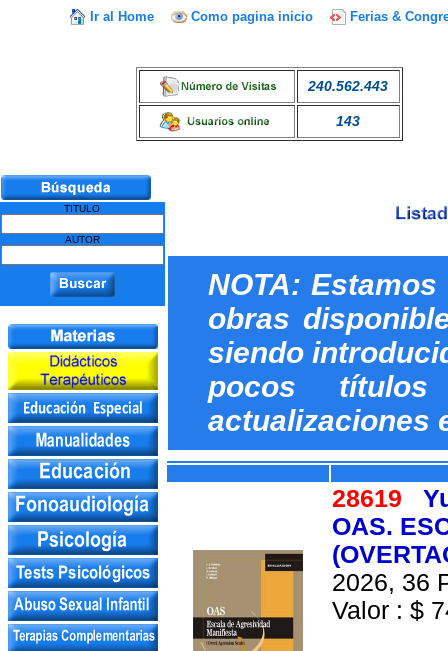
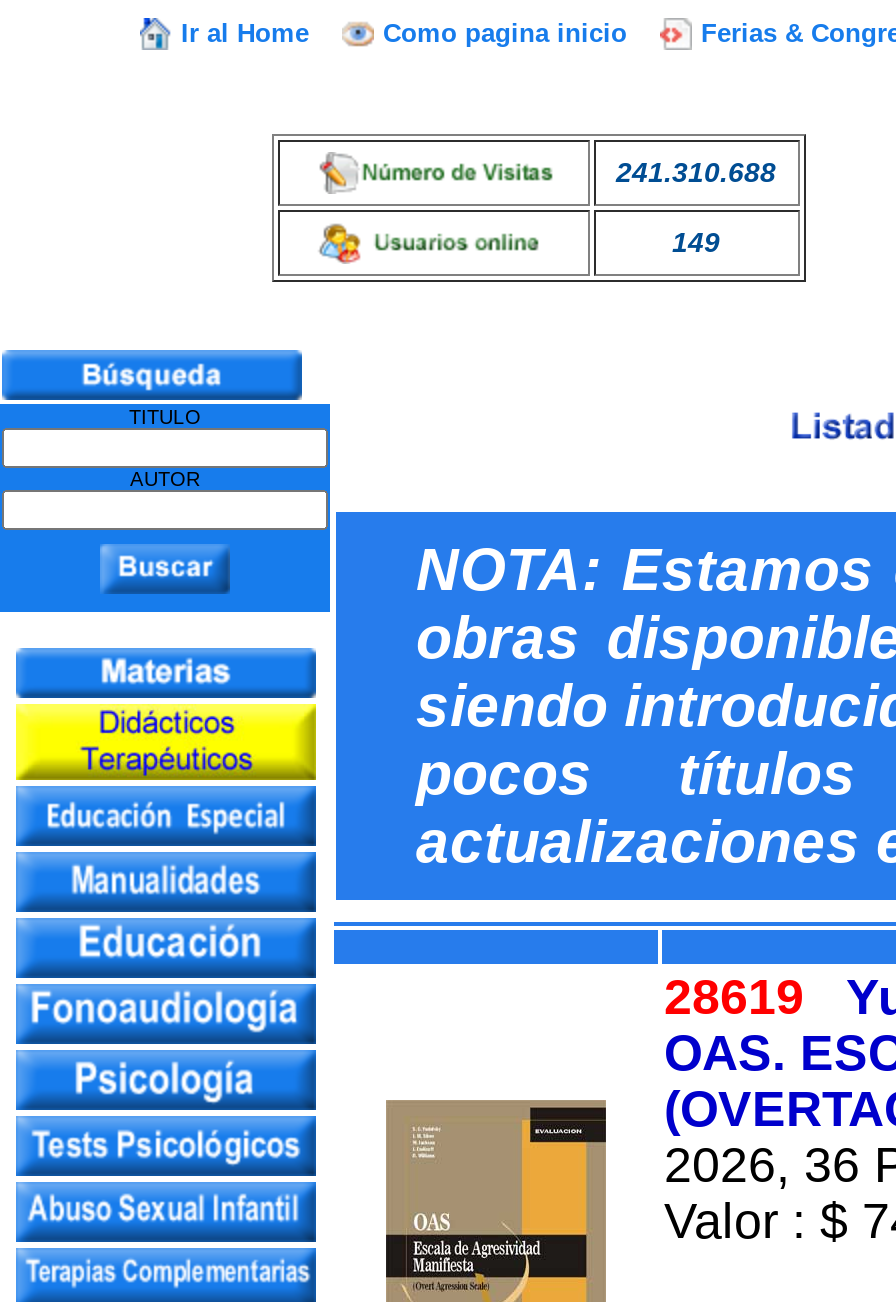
- 240.562.443
+ 241.310.688

- 143
+ 149
